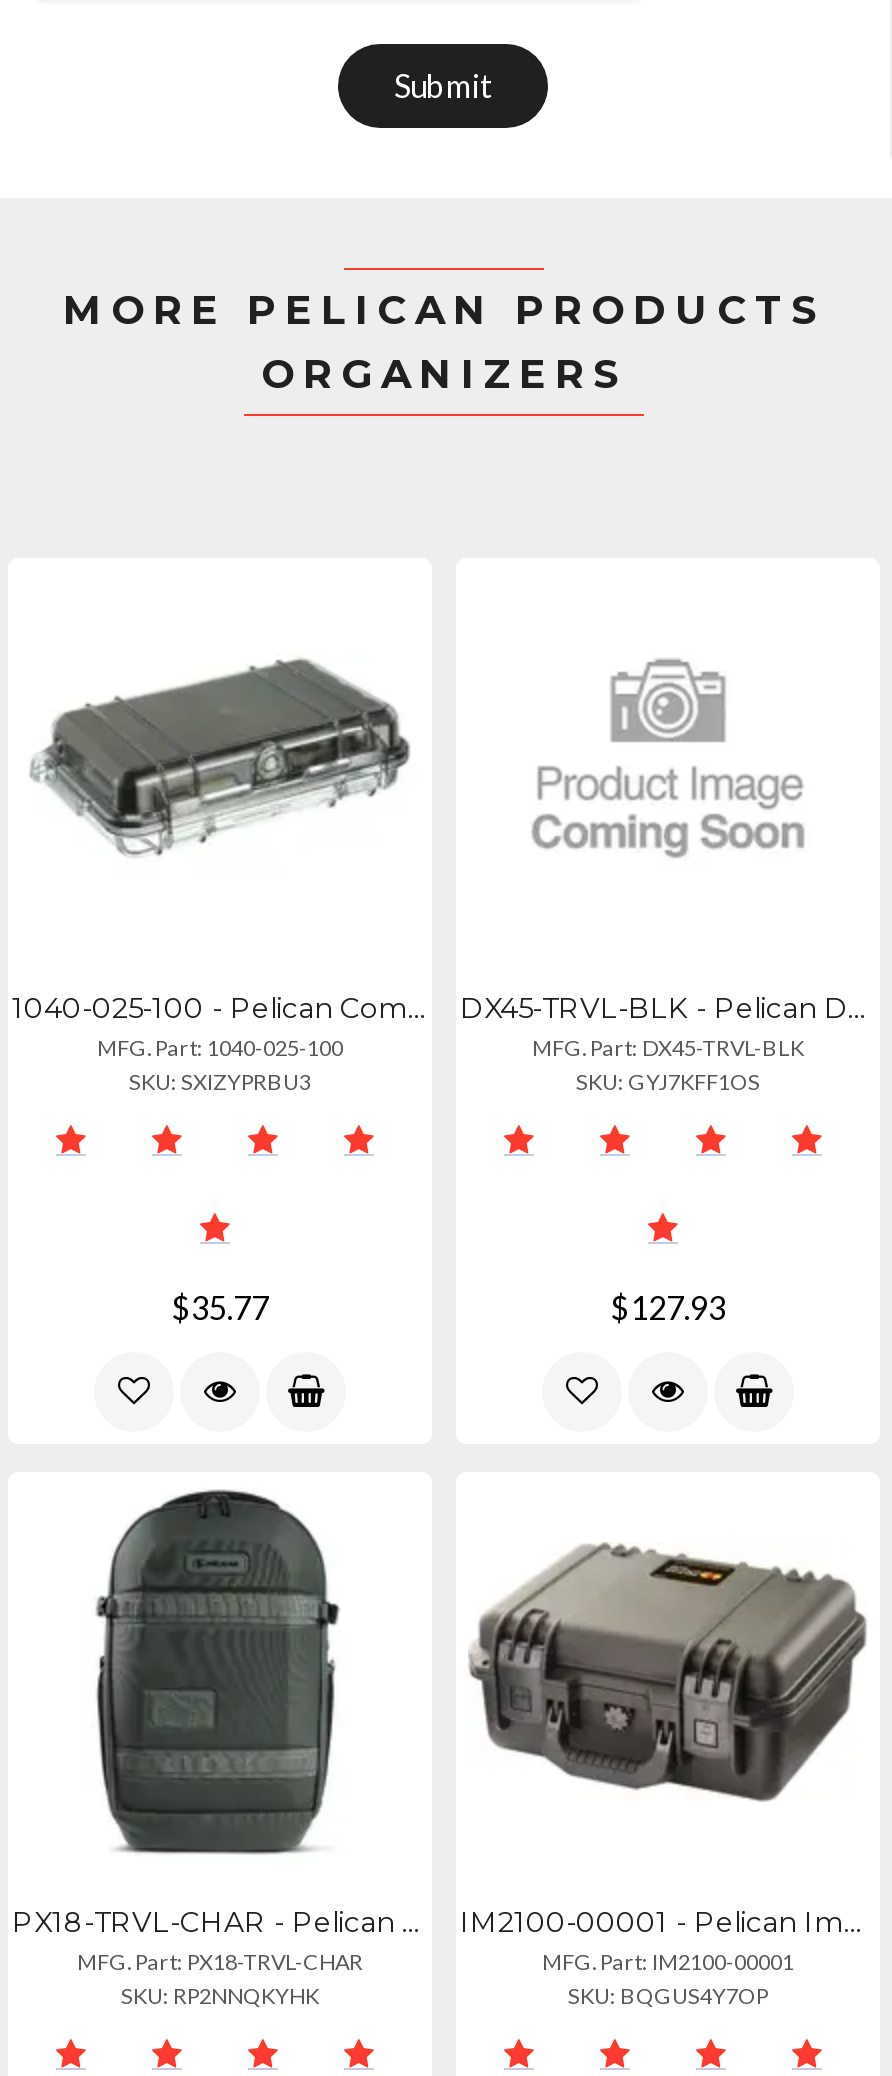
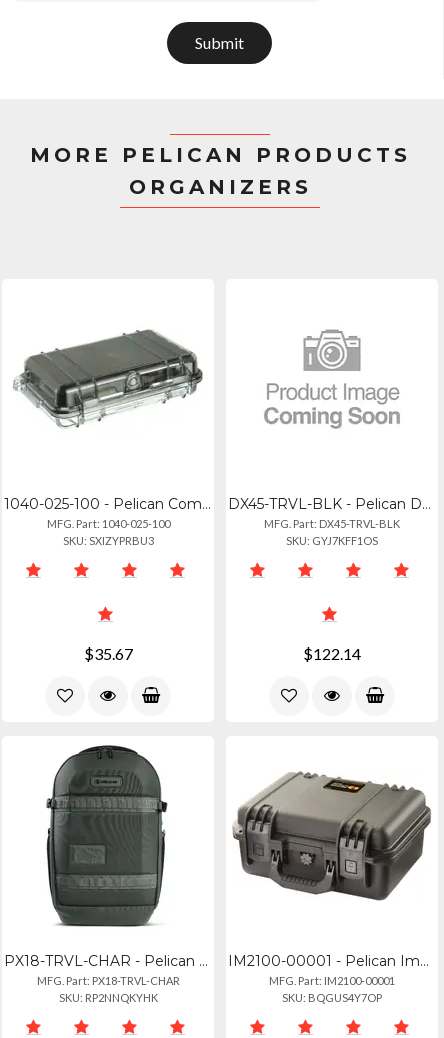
- $35.77
+ $35.67

- $127.93
+ $122.14
